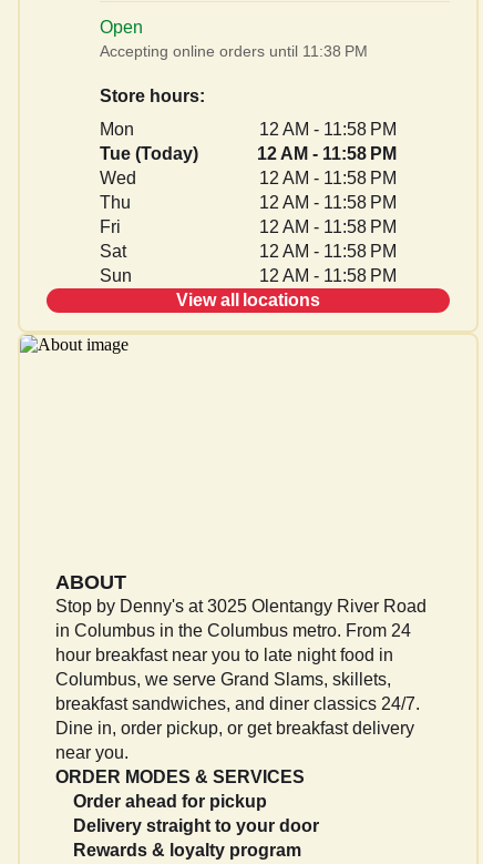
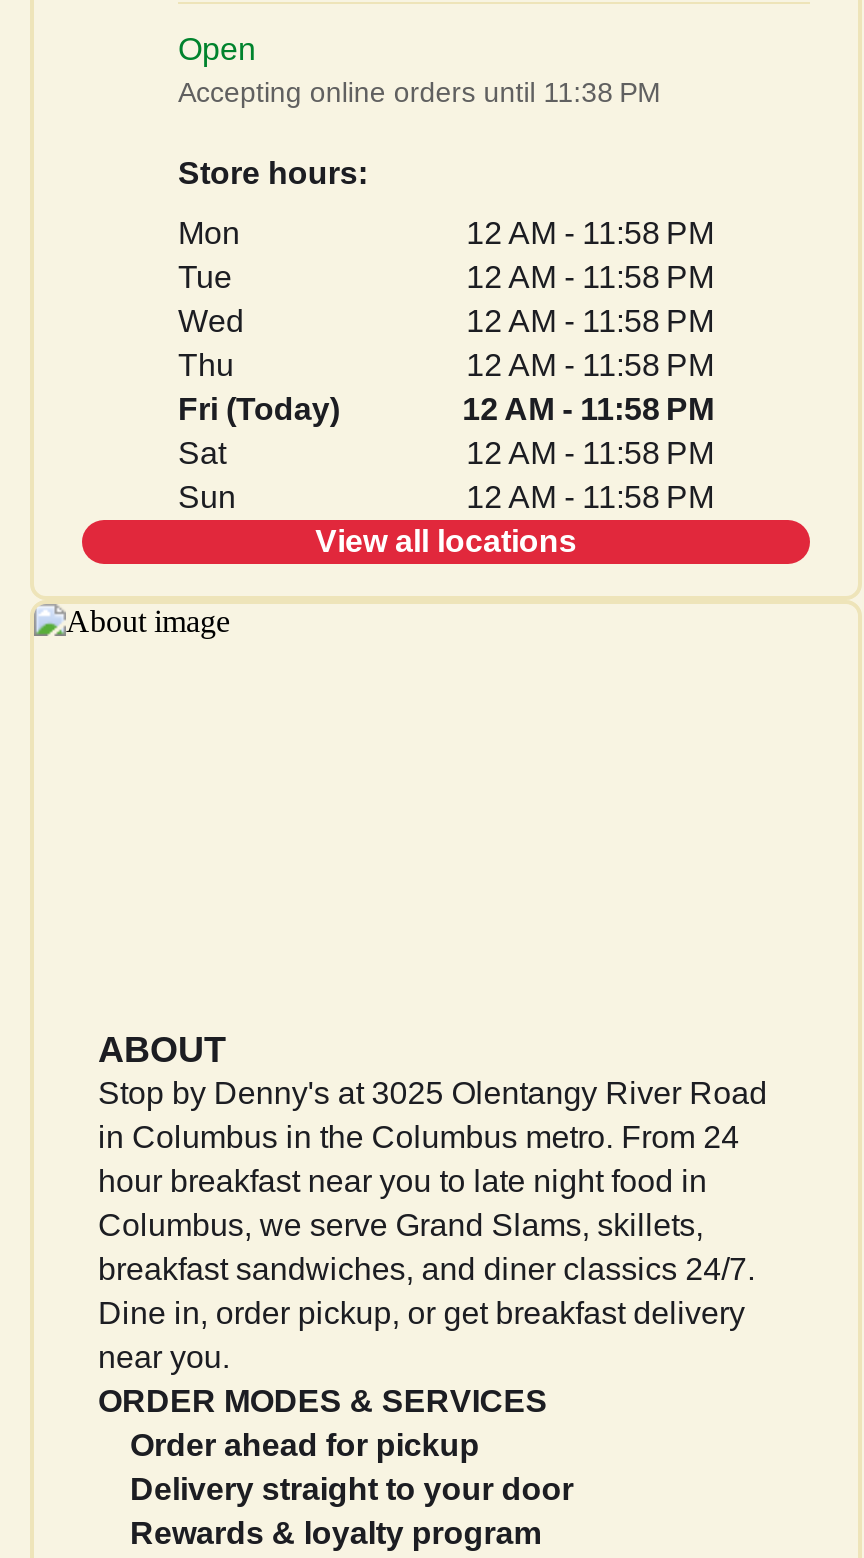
- Tue (Today)
+ Tue

- Fri
+ Fri (Today)
